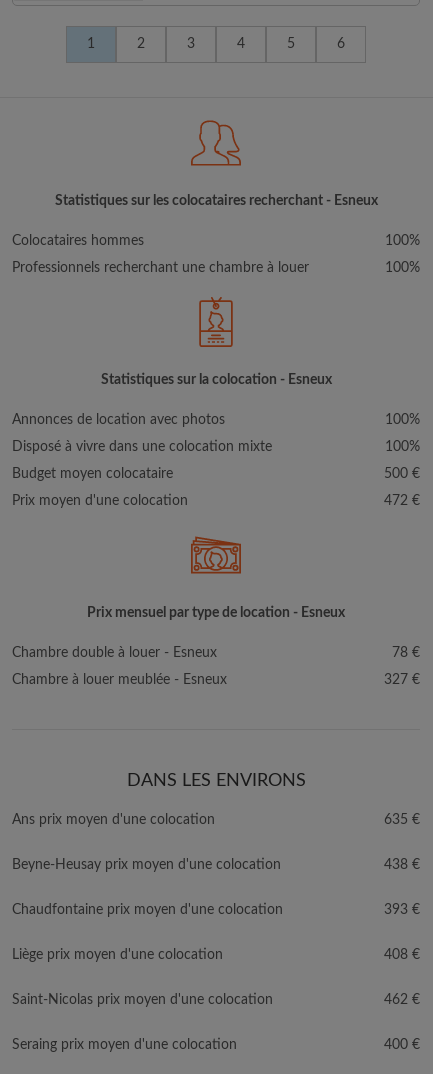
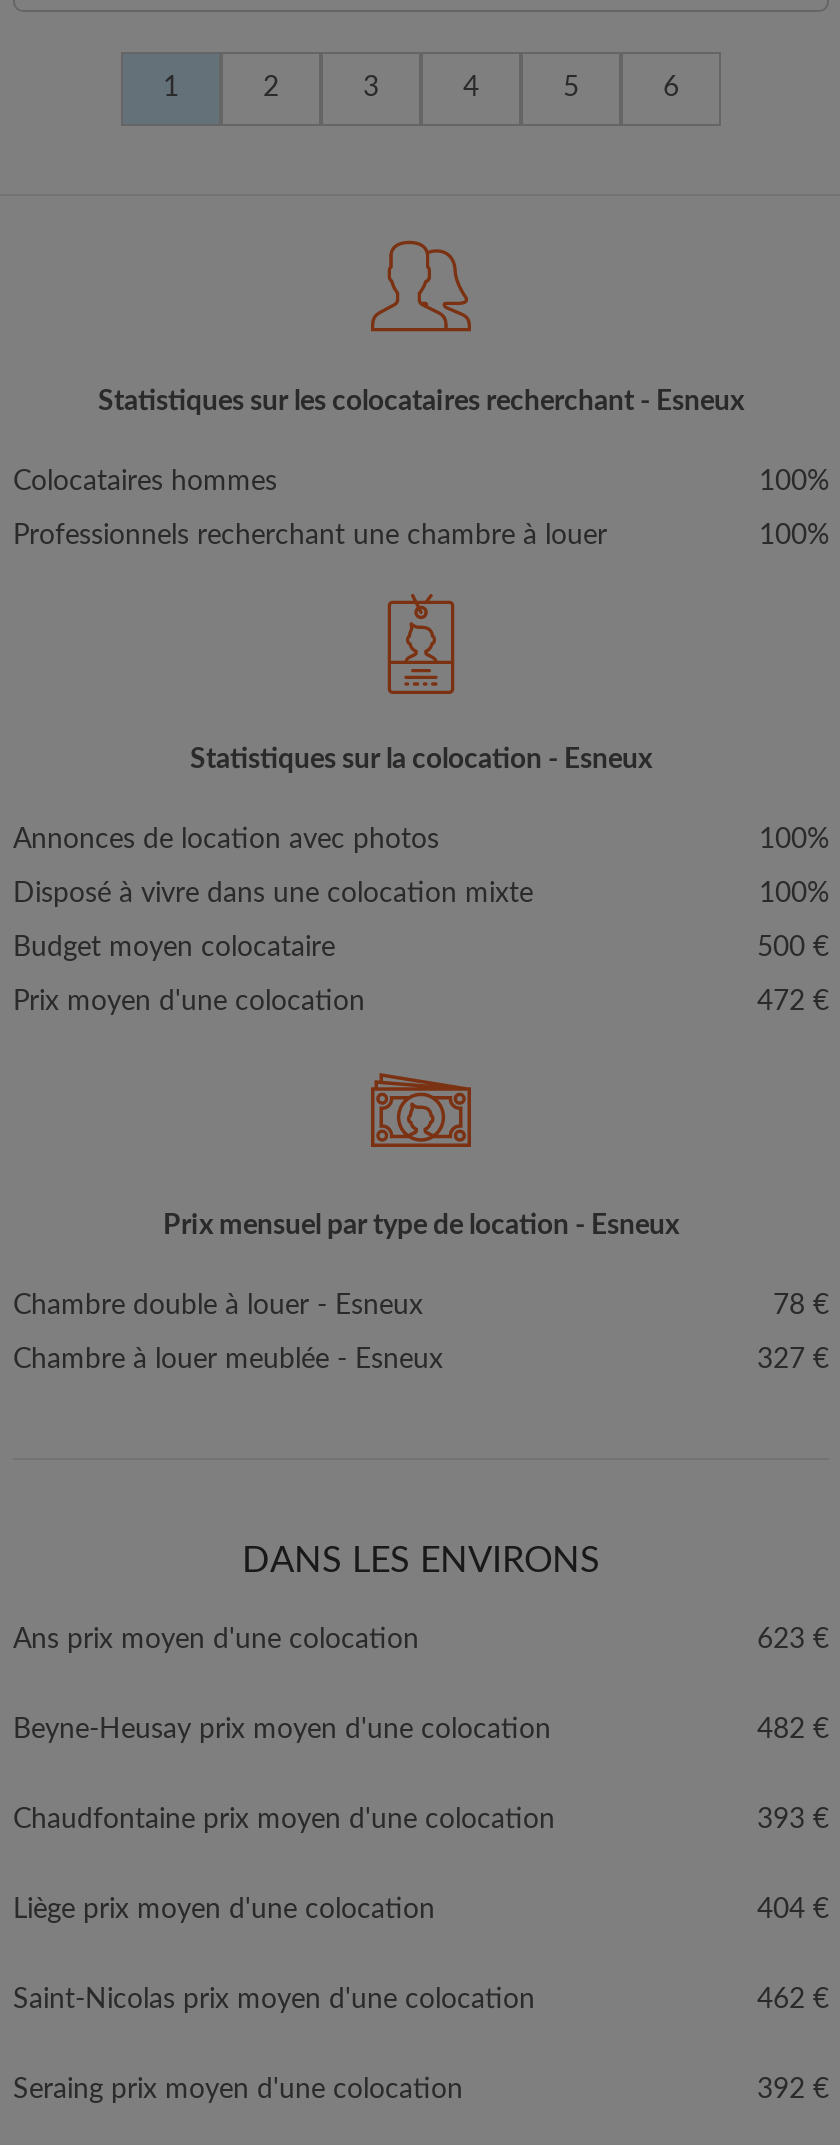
- 635 €
+ 623 €

- 438 €
+ 482 €

- 408 €
+ 404 €

- 400 €
+ 392 €
